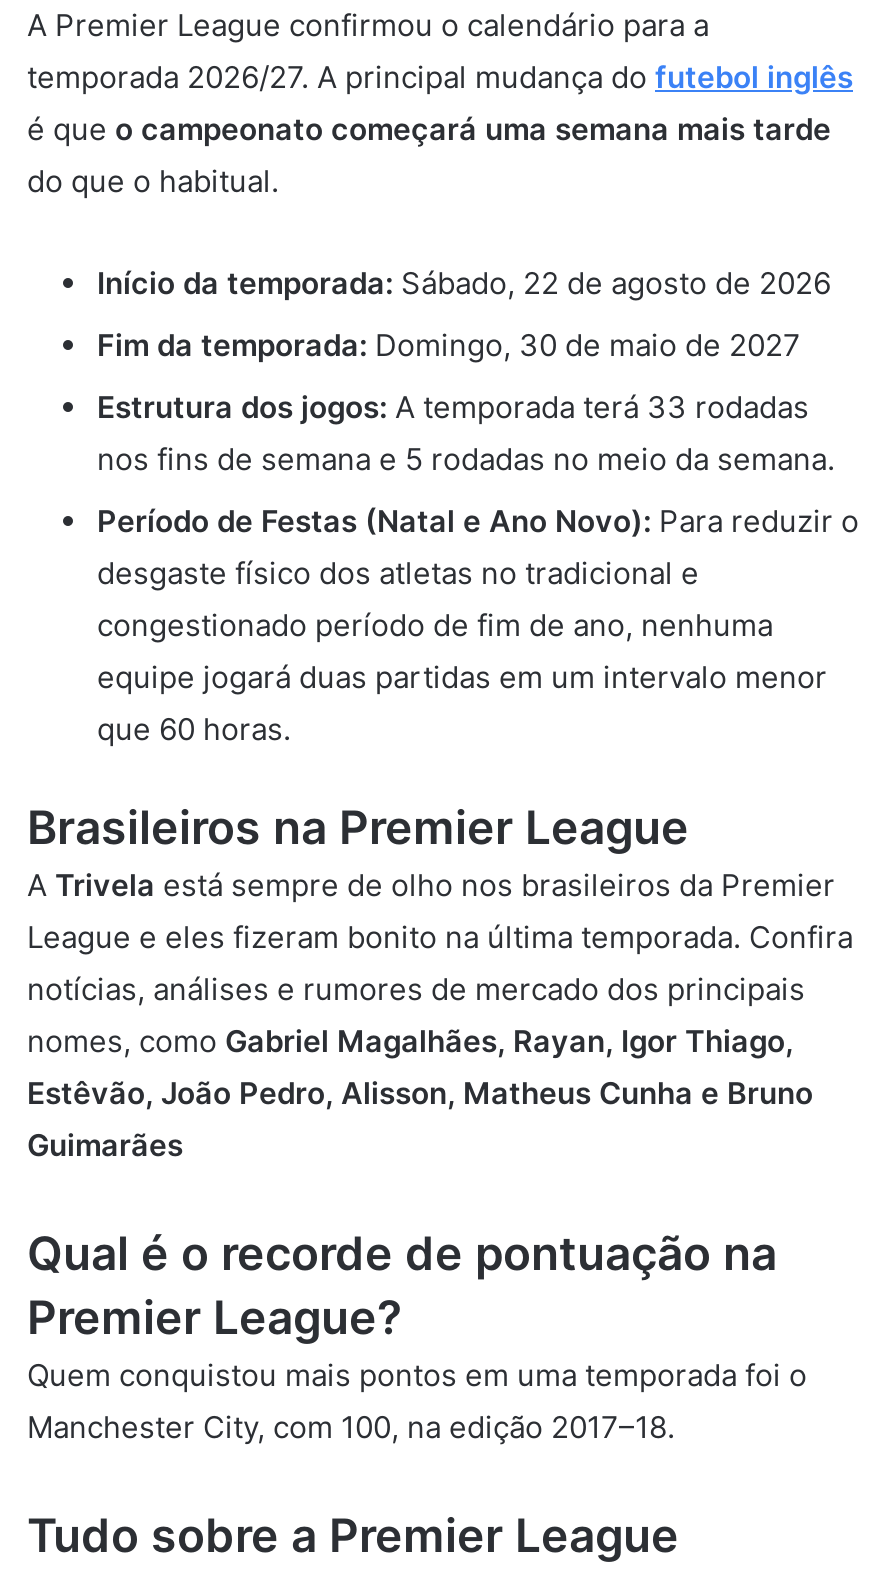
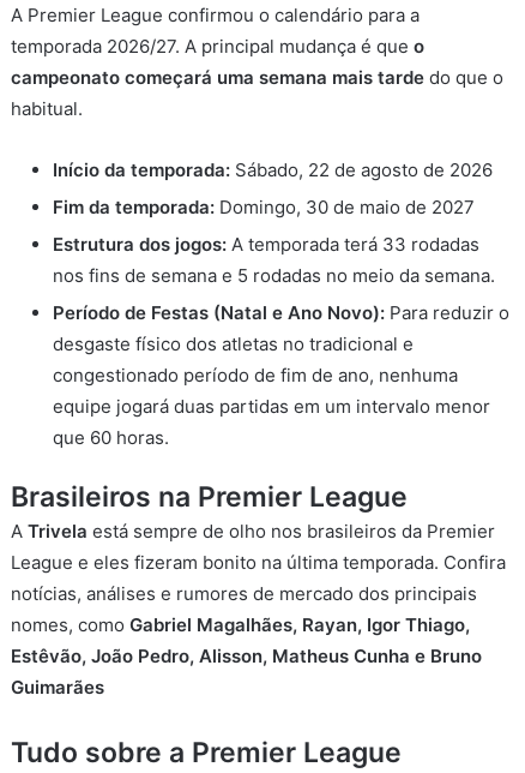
- temporada 2026/27. A principal mudança do futebol inglês
- é que o campeonato começará uma semana mais tarde
- do que o habitual.
+ temporada 2026/27. A principal mudança é que o
+ campeonato começará uma semana mais tarde do que o
+ habitual.

- Qual é o recorde de pontuação na
- Premier League?
- Quem conquistou mais pontos em uma temporada foi o
- Manchester City, com 100, na edição 2017–18.
